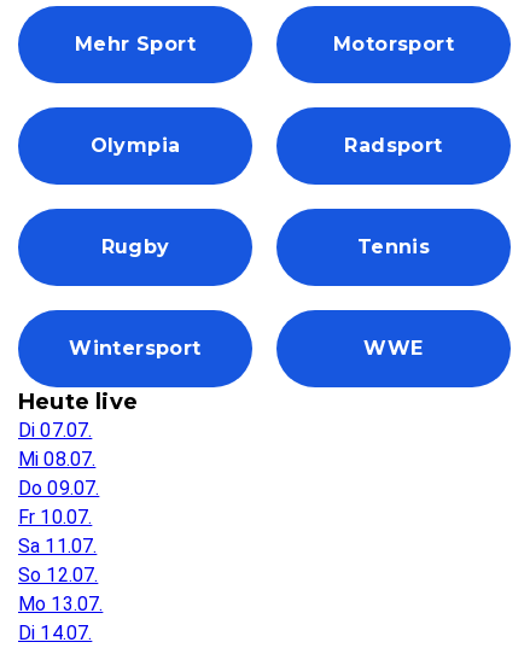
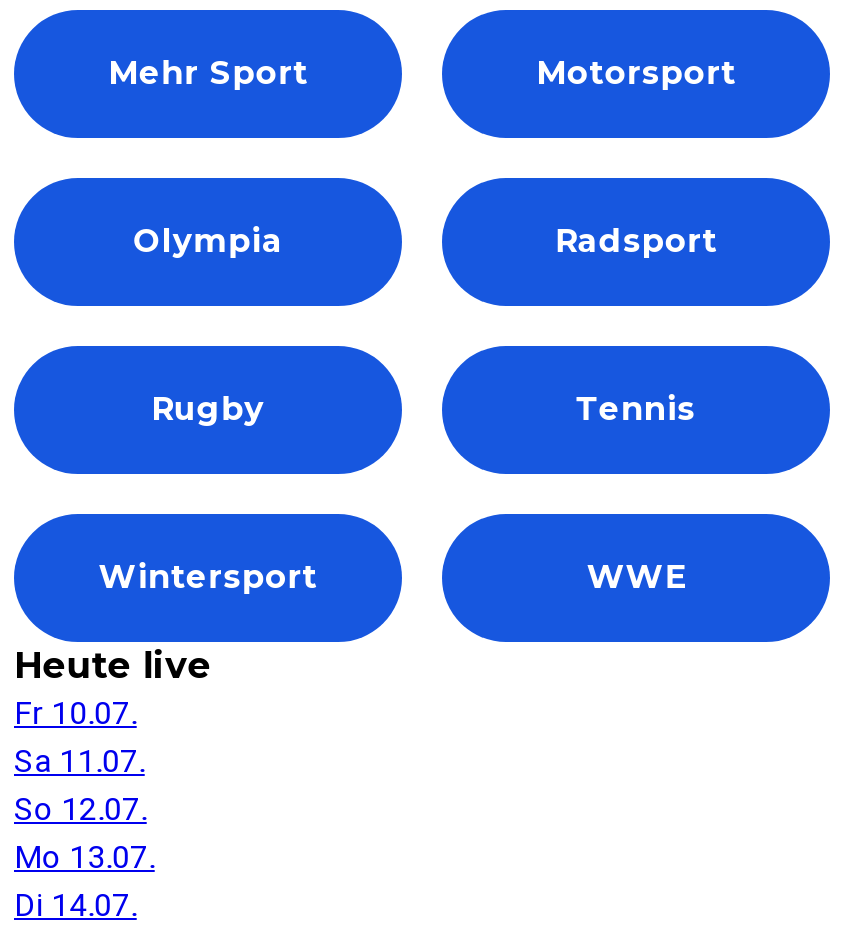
- Di 07.07.
- Mi 08.07.
- Do 09.07.
